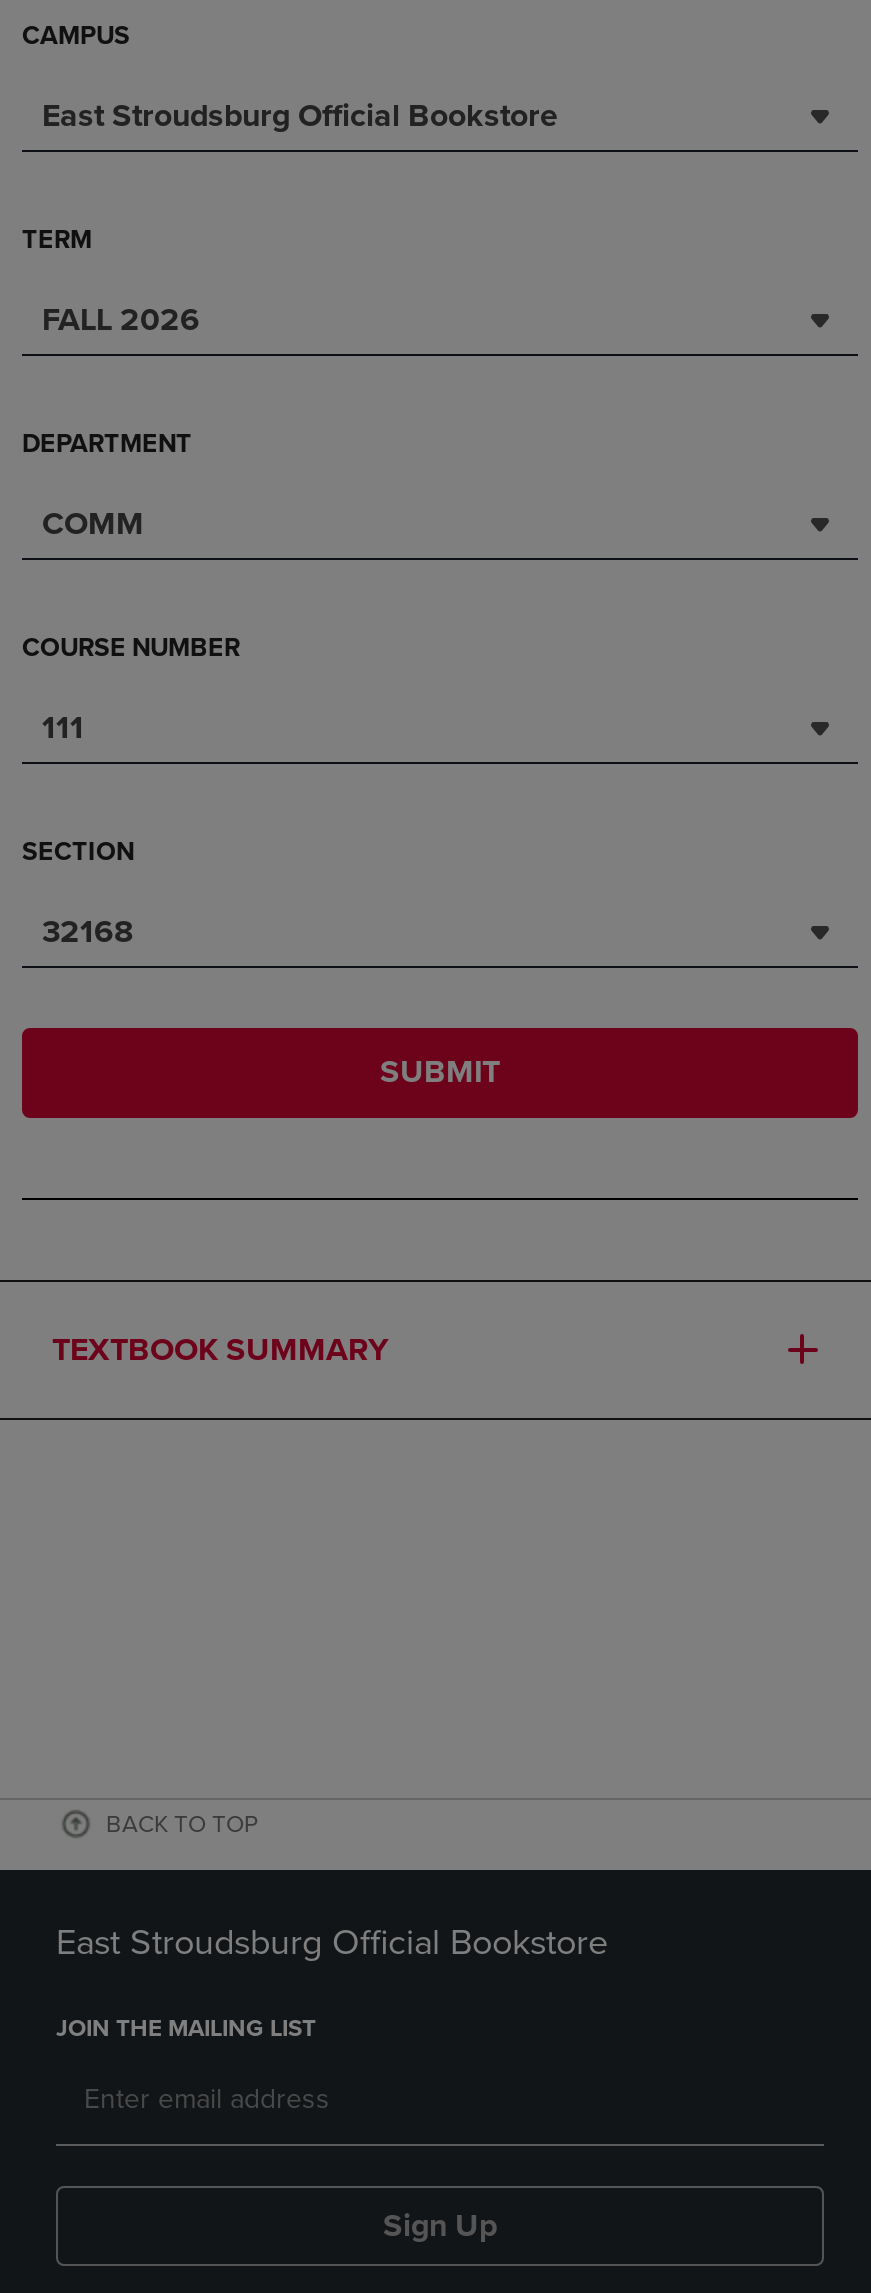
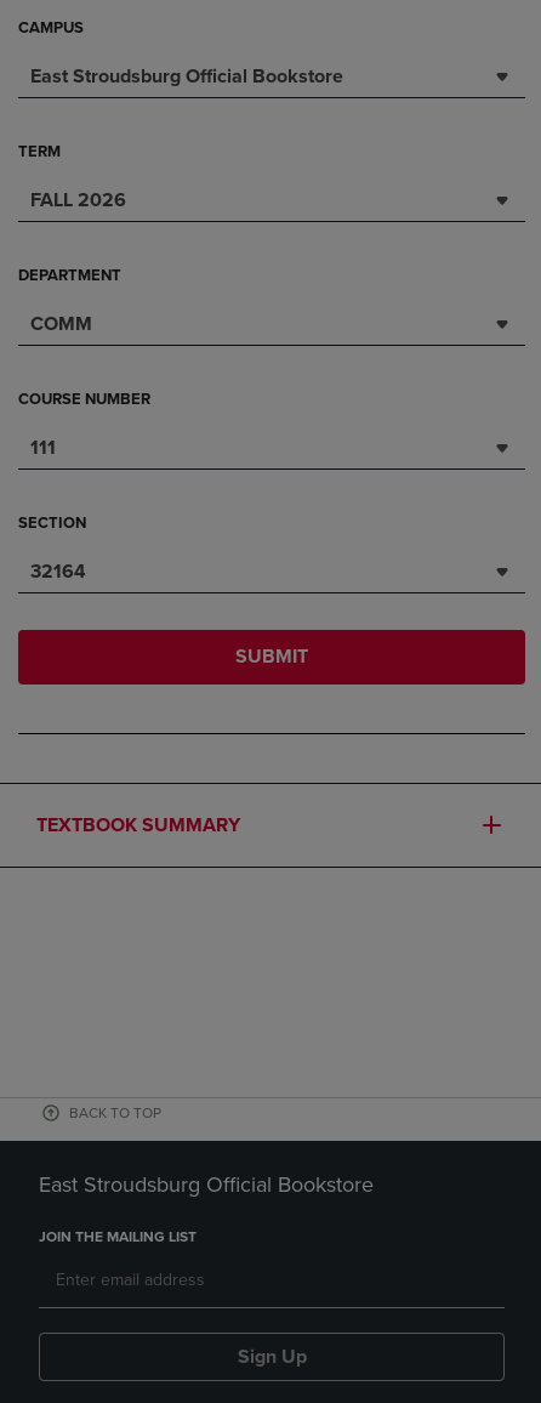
- 32168
+ 32164
